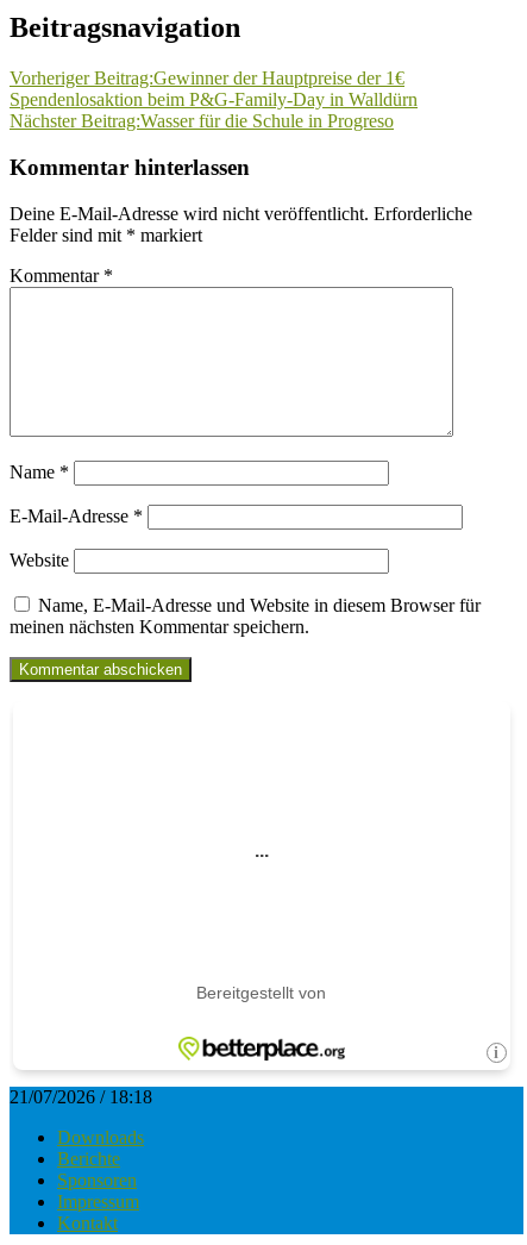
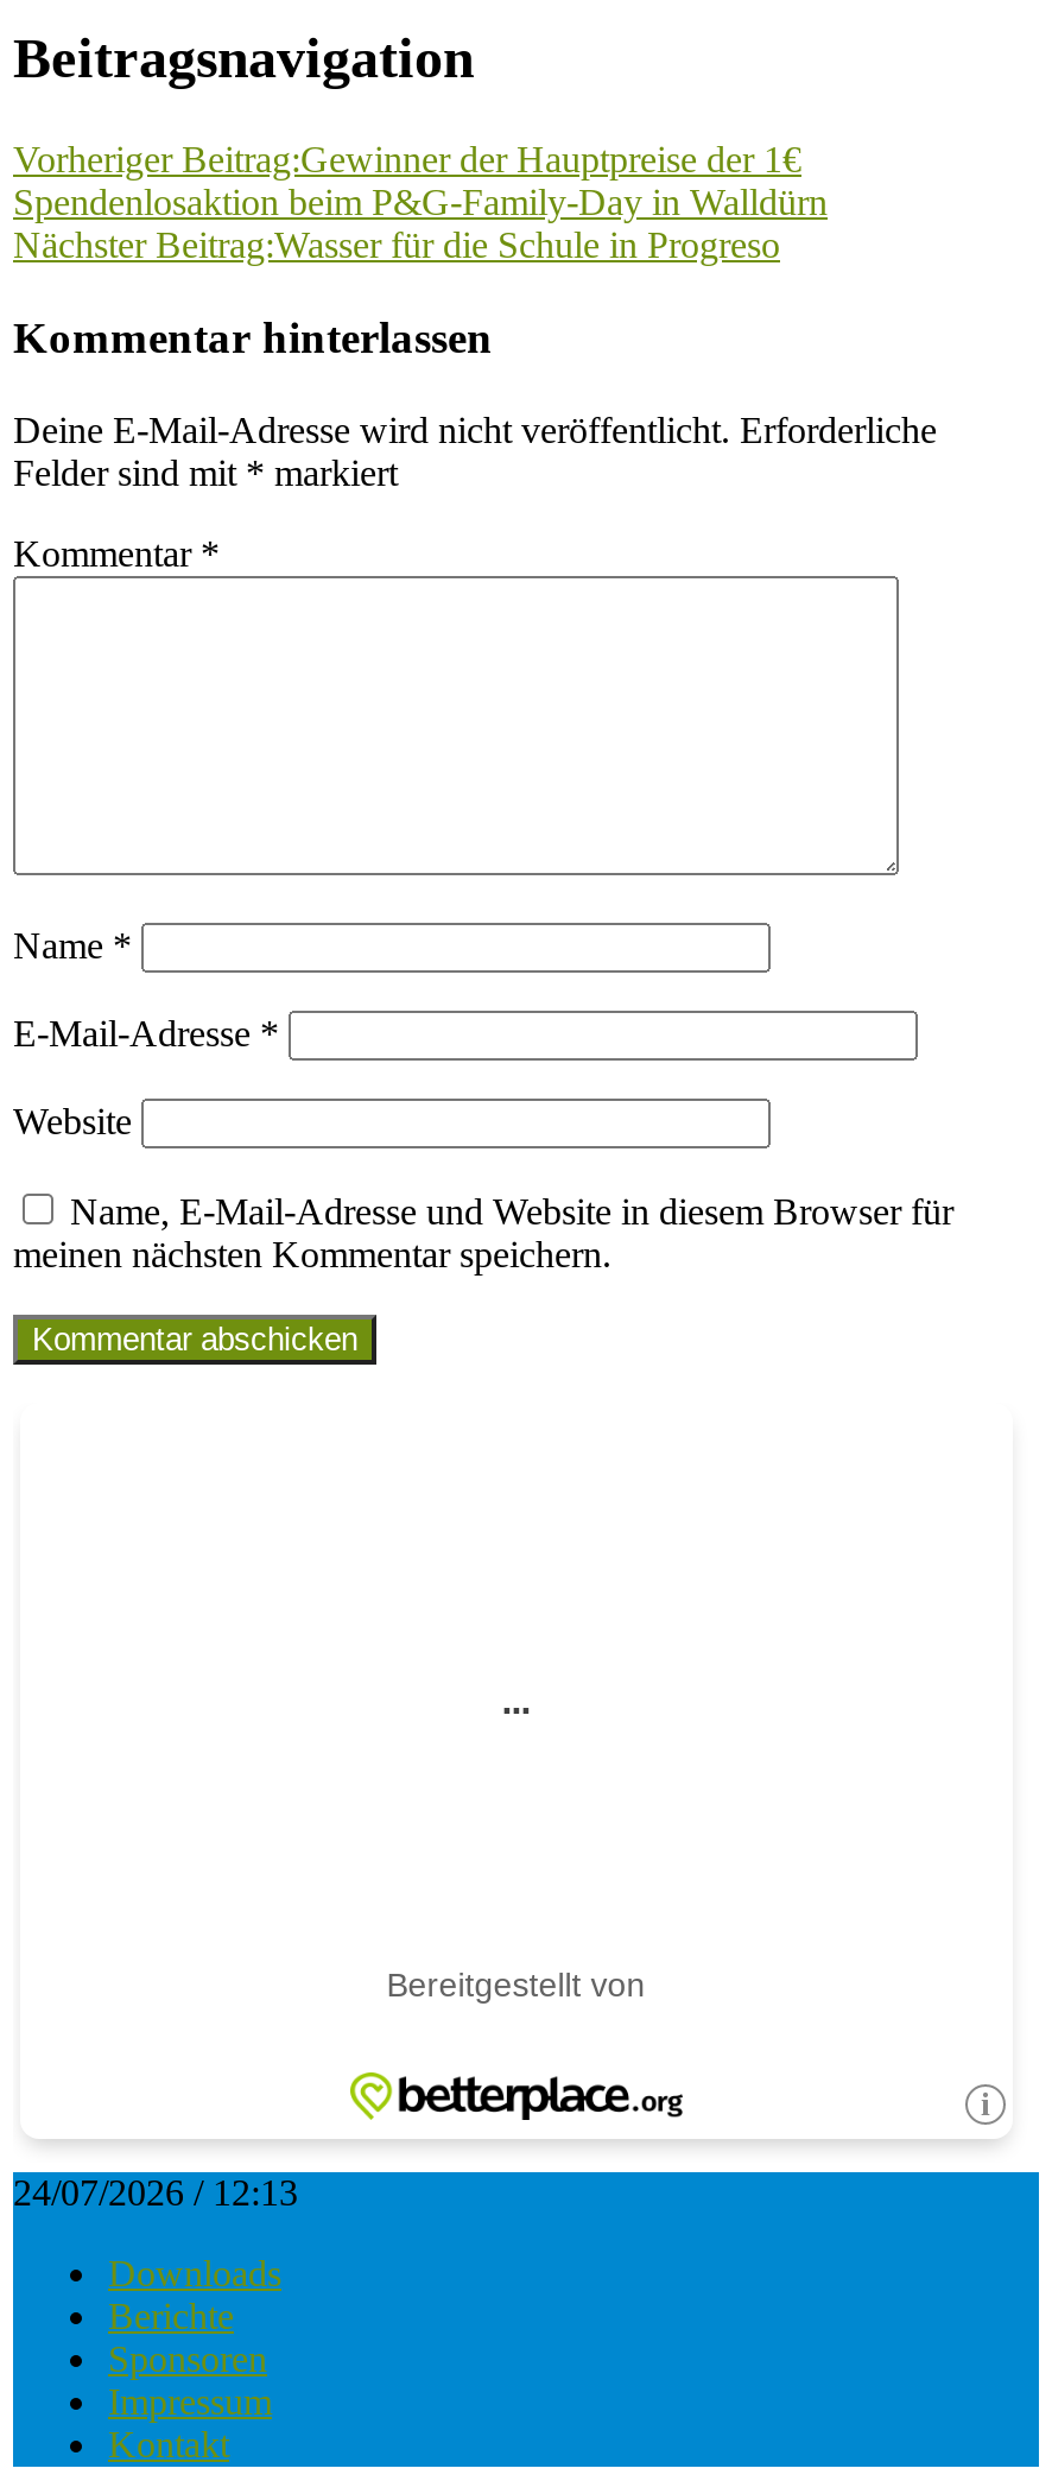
- 21/07/2026 / 18:18
+ 24/07/2026 / 12:13
